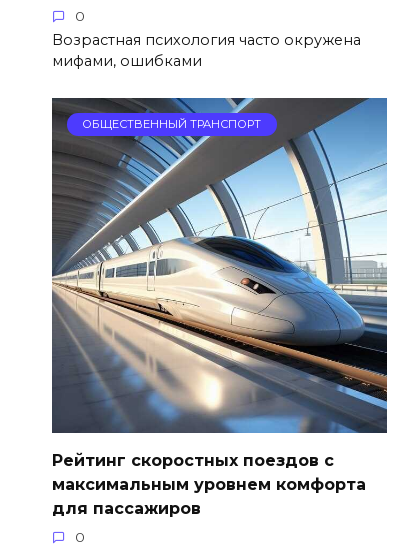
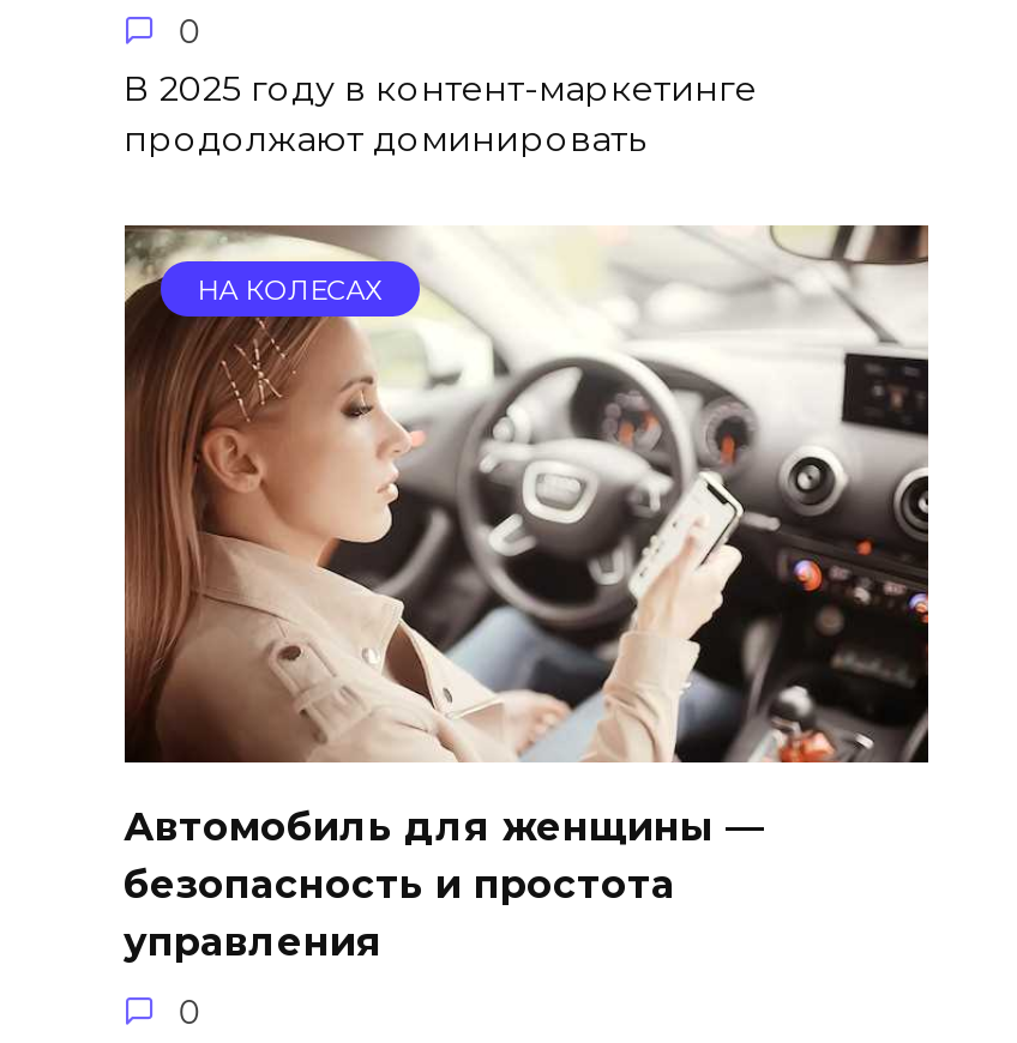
- Возрастная психология часто окружена
- мифами, ошибками
+ В 2025 году в контент-маркетинге
+ продолжают доминировать

- [image]
- ОБЩЕСТВЕННЫЙ ТРАНСПОРТ
+ [image]
+ НА КОЛЕСАХ

- Рейтинг скоростных поездов с
- максимальным уровнем комфорта
- для пассажиров
+ Автомобиль для женщины —
+ безопасность и простота
+ управления
